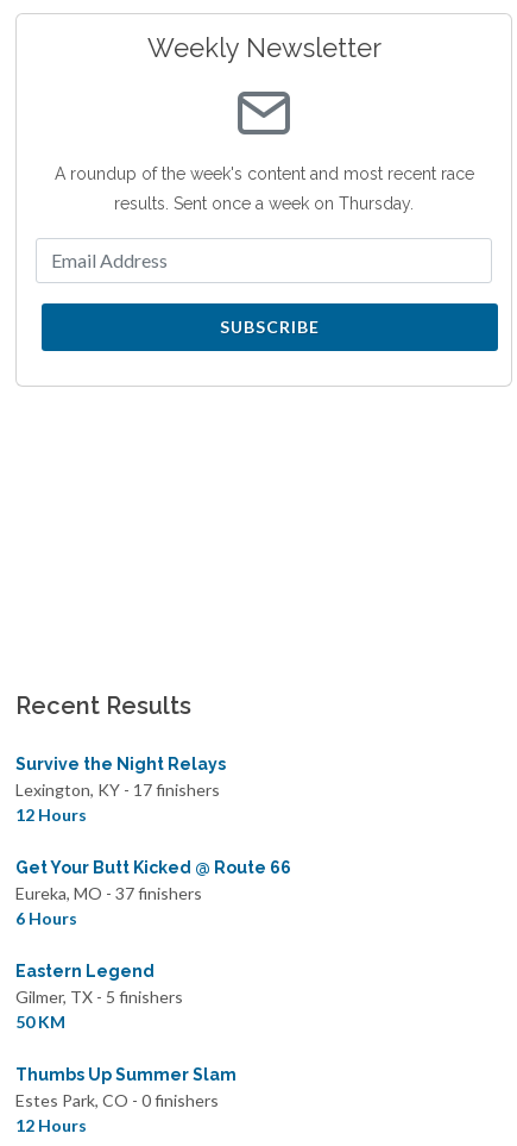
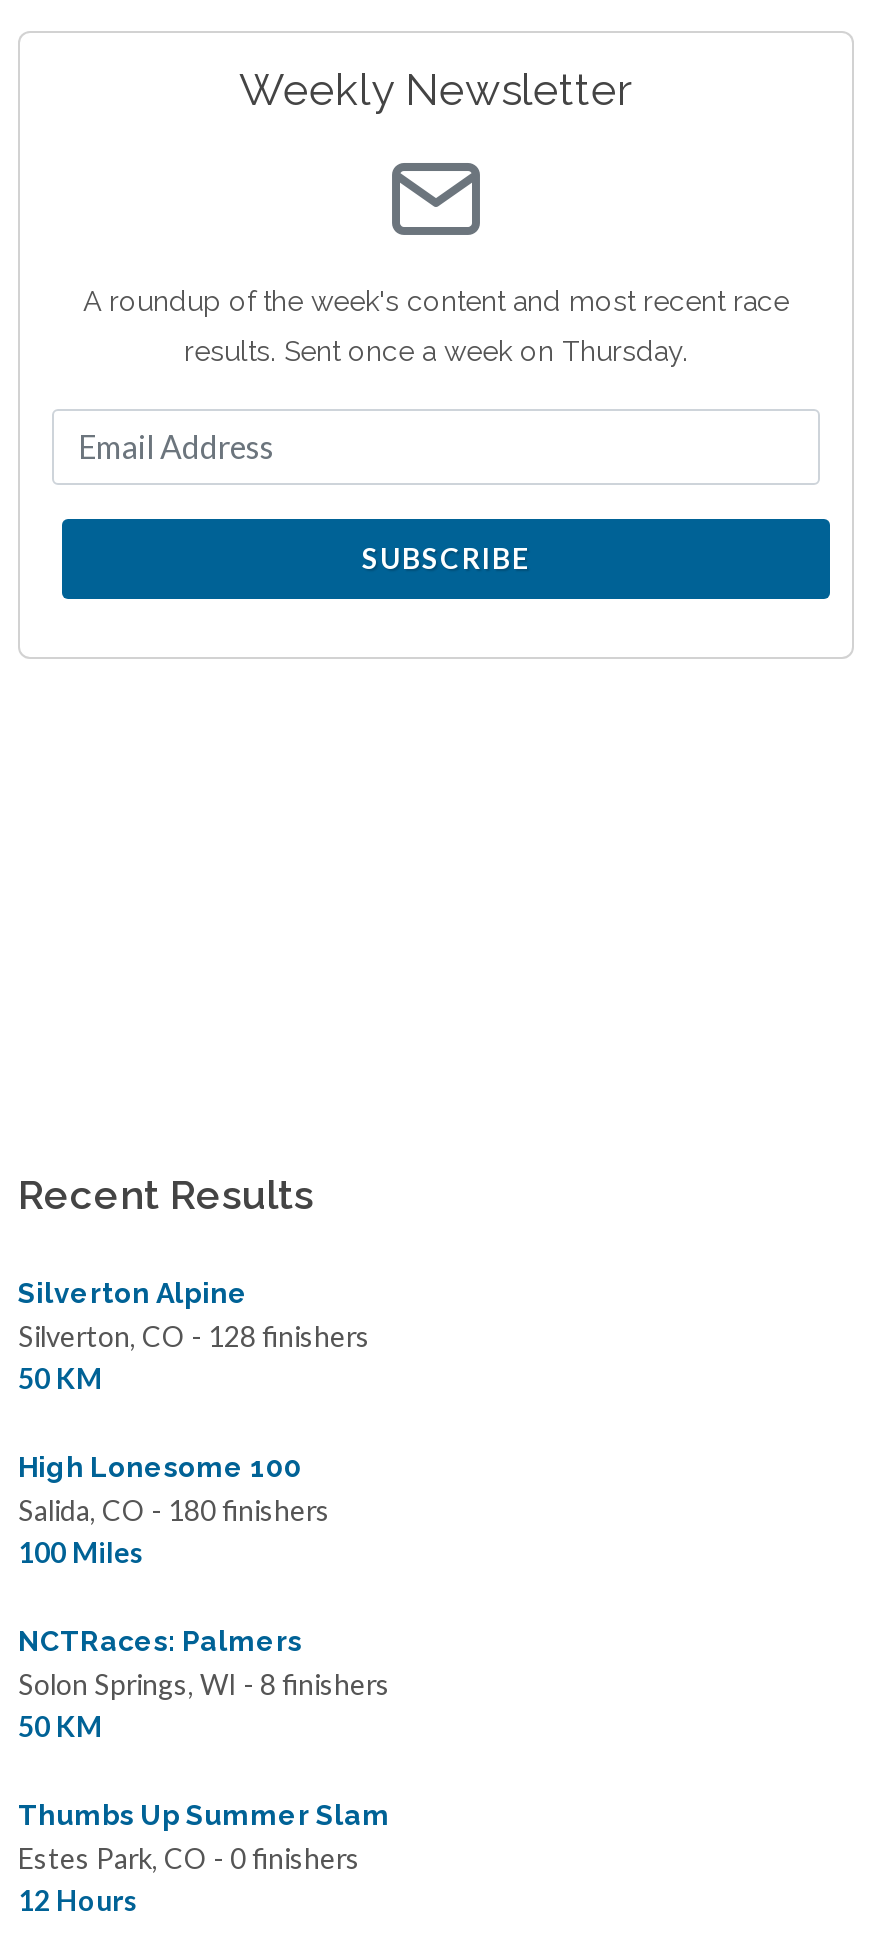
- Survive the Night Relays
- Lexington, KY - 17 finishers
- 12 Hours
+ Silverton Alpine
+ Silverton, CO - 128 finishers
+ 50 KM

- Get Your Butt Kicked @ Route 66
- Eureka, MO - 37 finishers
- 6 Hours
+ High Lonesome 100
+ Salida, CO - 180 finishers
+ 100 Miles

- Eastern Legend
- Gilmer, TX - 5 finishers
+ NCTRaces: Palmers
+ Solon Springs, WI - 8 finishers
